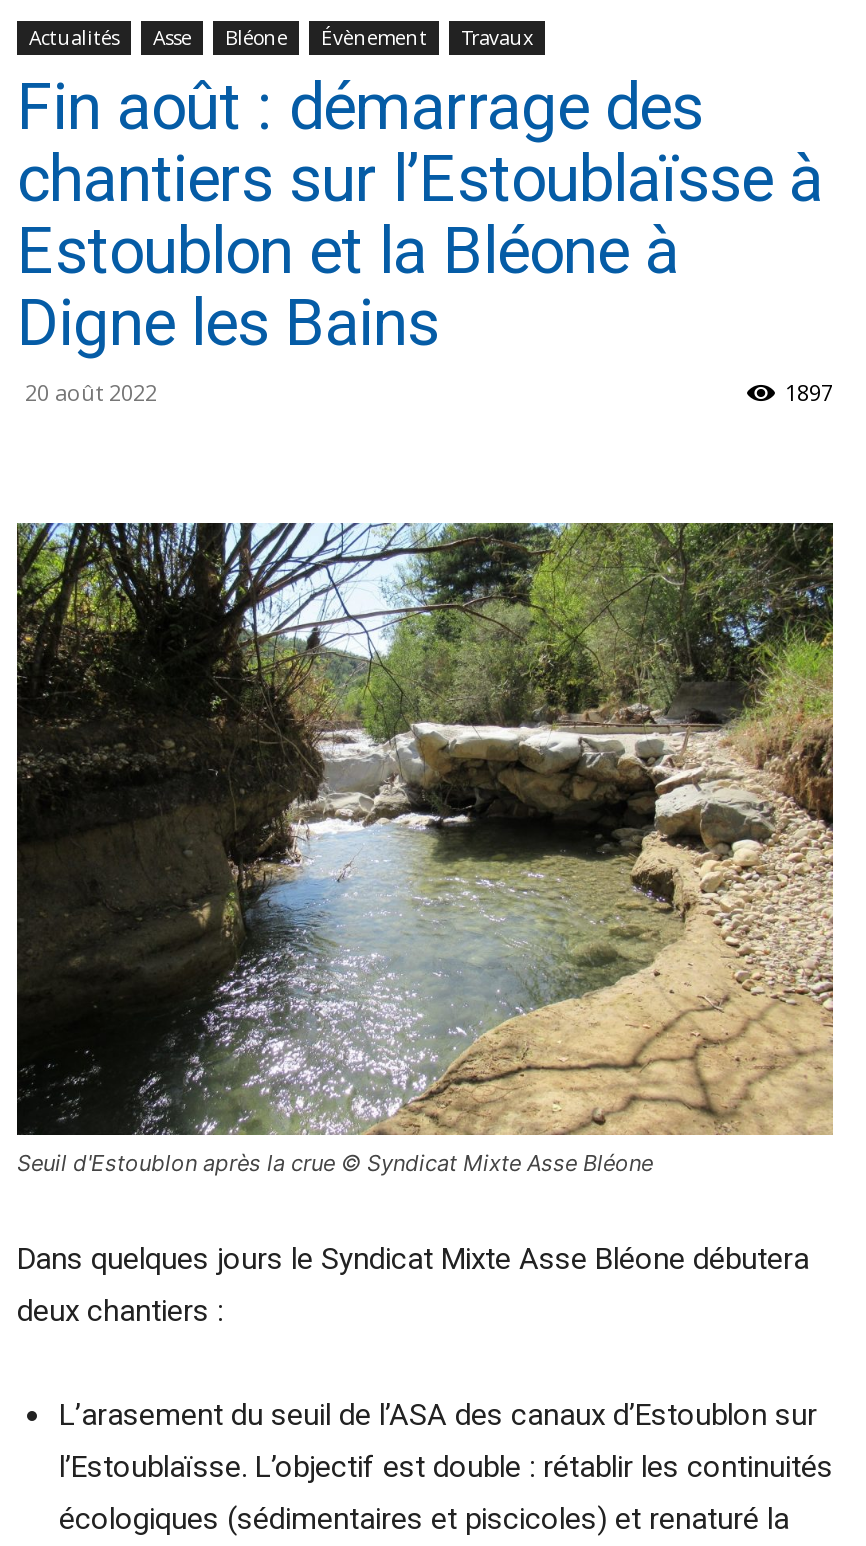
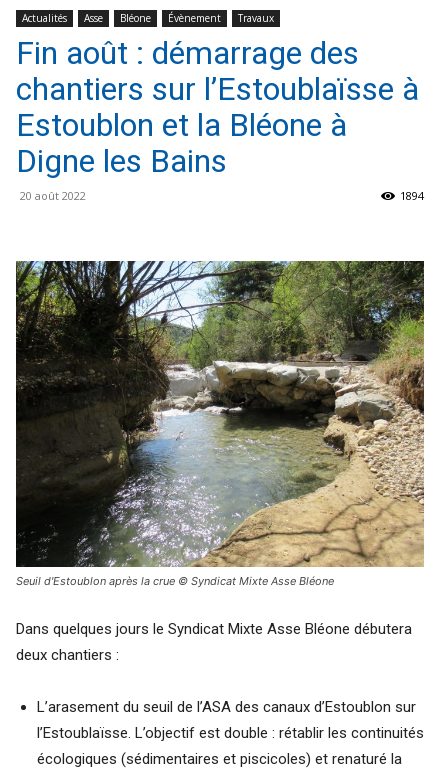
- 1897
+ 1894
